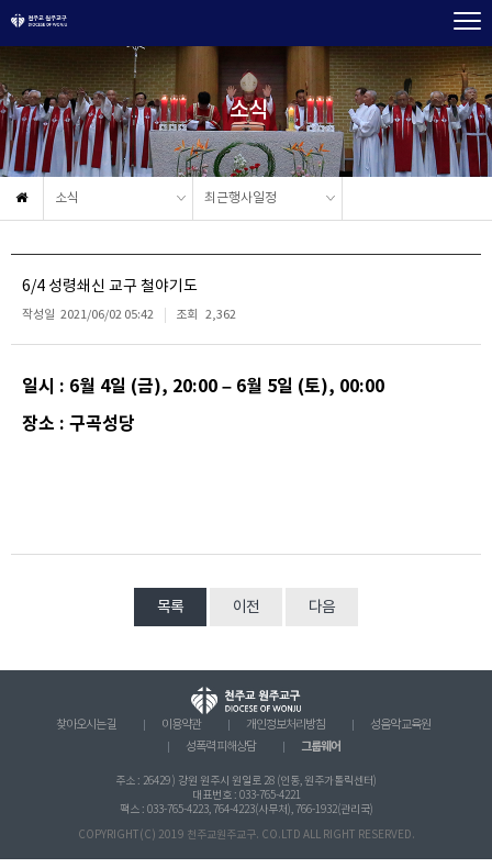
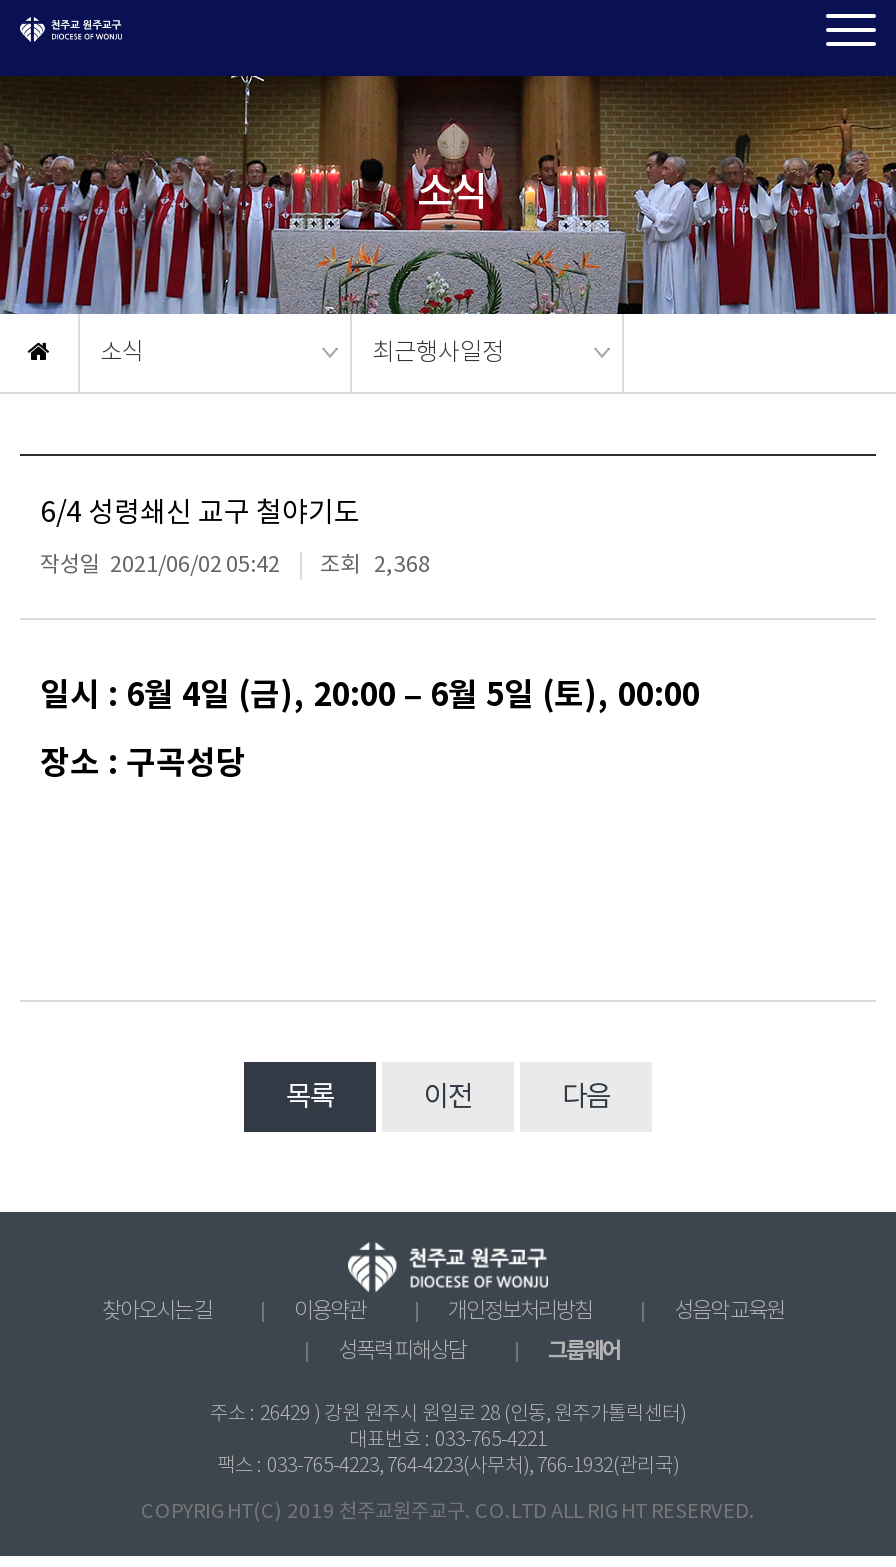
- 작성일 2021/06/02 05:42 조회 2,362
+ 작성일 2021/06/02 05:42 조회 2,368
